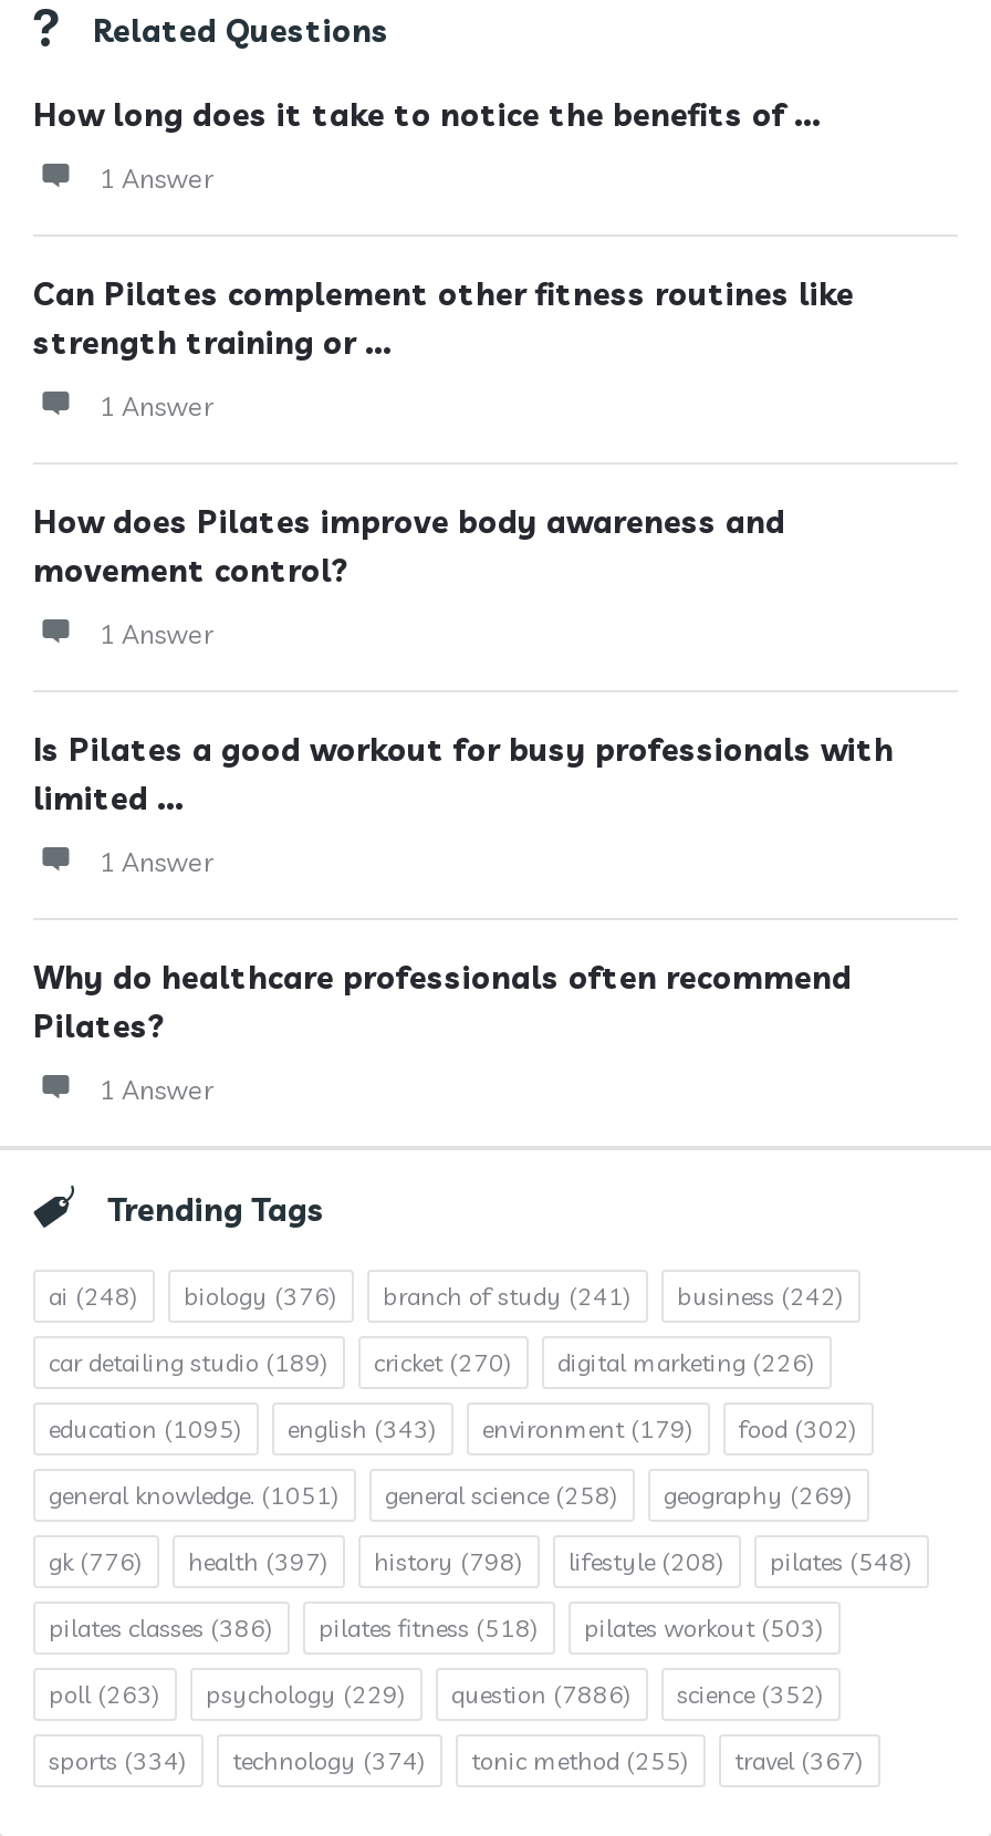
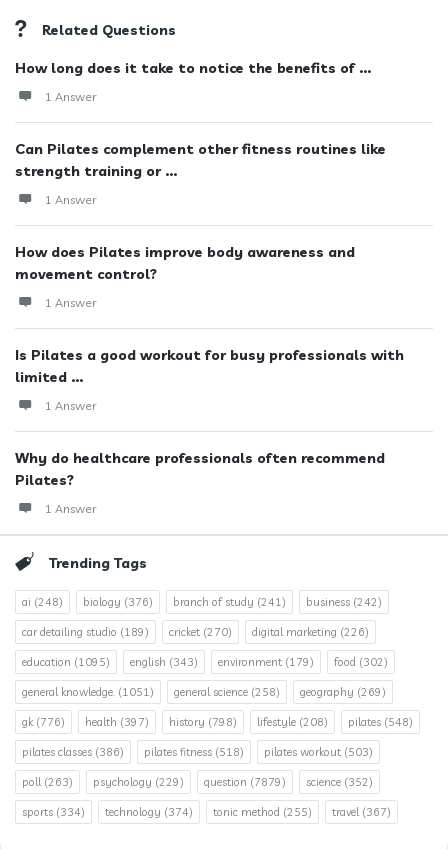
- poll (263) psychology (229) question (7886) science (352)
+ poll (263) psychology (229) question (7879) science (352)
